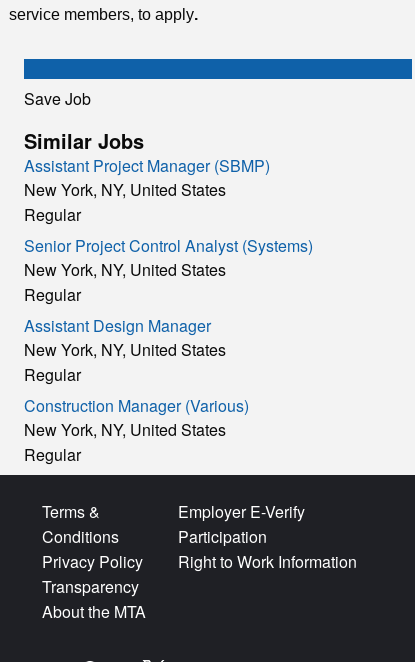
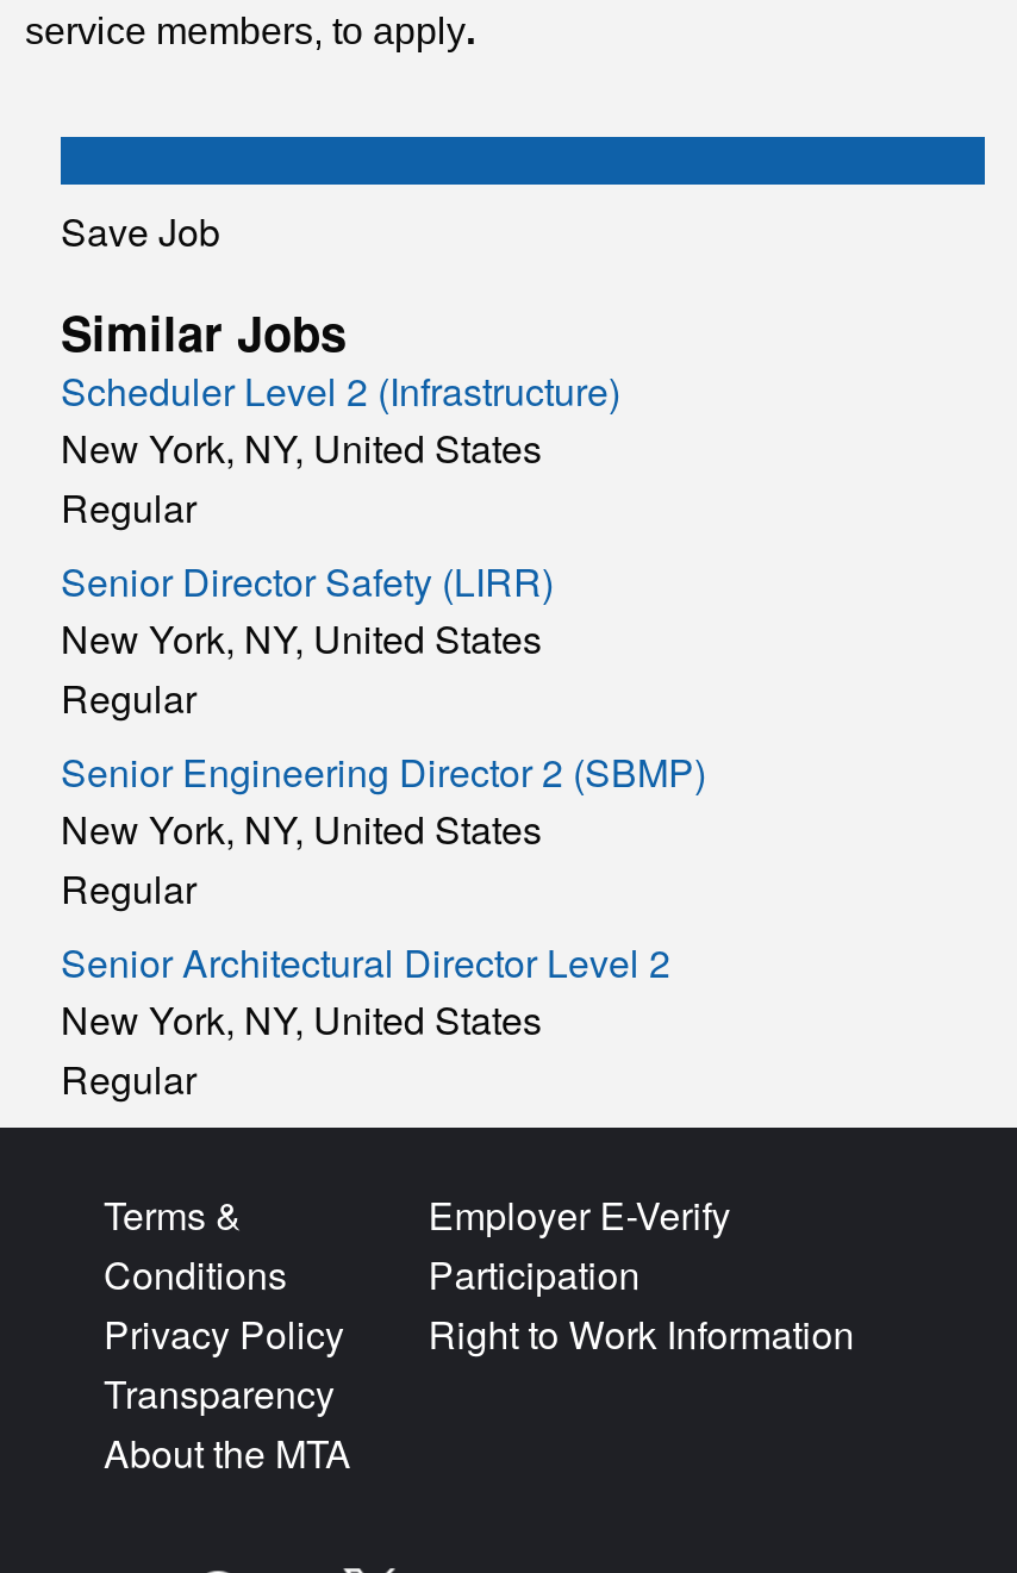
- Assistant Project Manager (SBMP)
+ Scheduler Level 2 (Infrastructure)

- Senior Project Control Analyst (Systems)
+ Senior Director Safety (LIRR)

- Assistant Design Manager
+ Senior Engineering Director 2 (SBMP)

- Construction Manager (Various)
+ Senior Architectural Director Level 2
